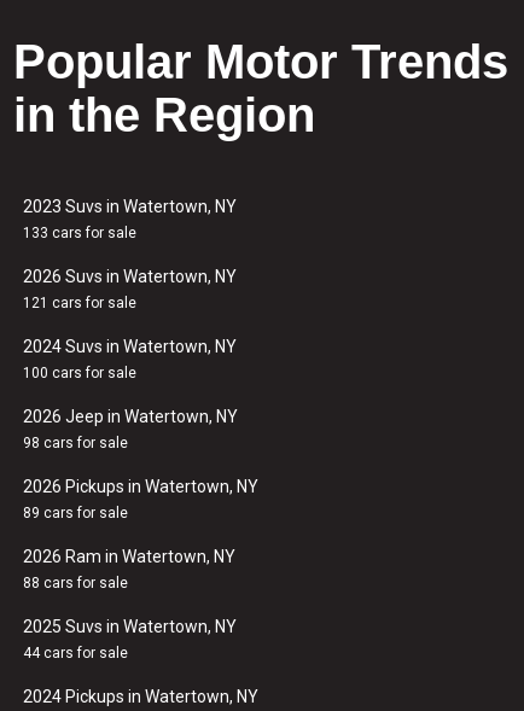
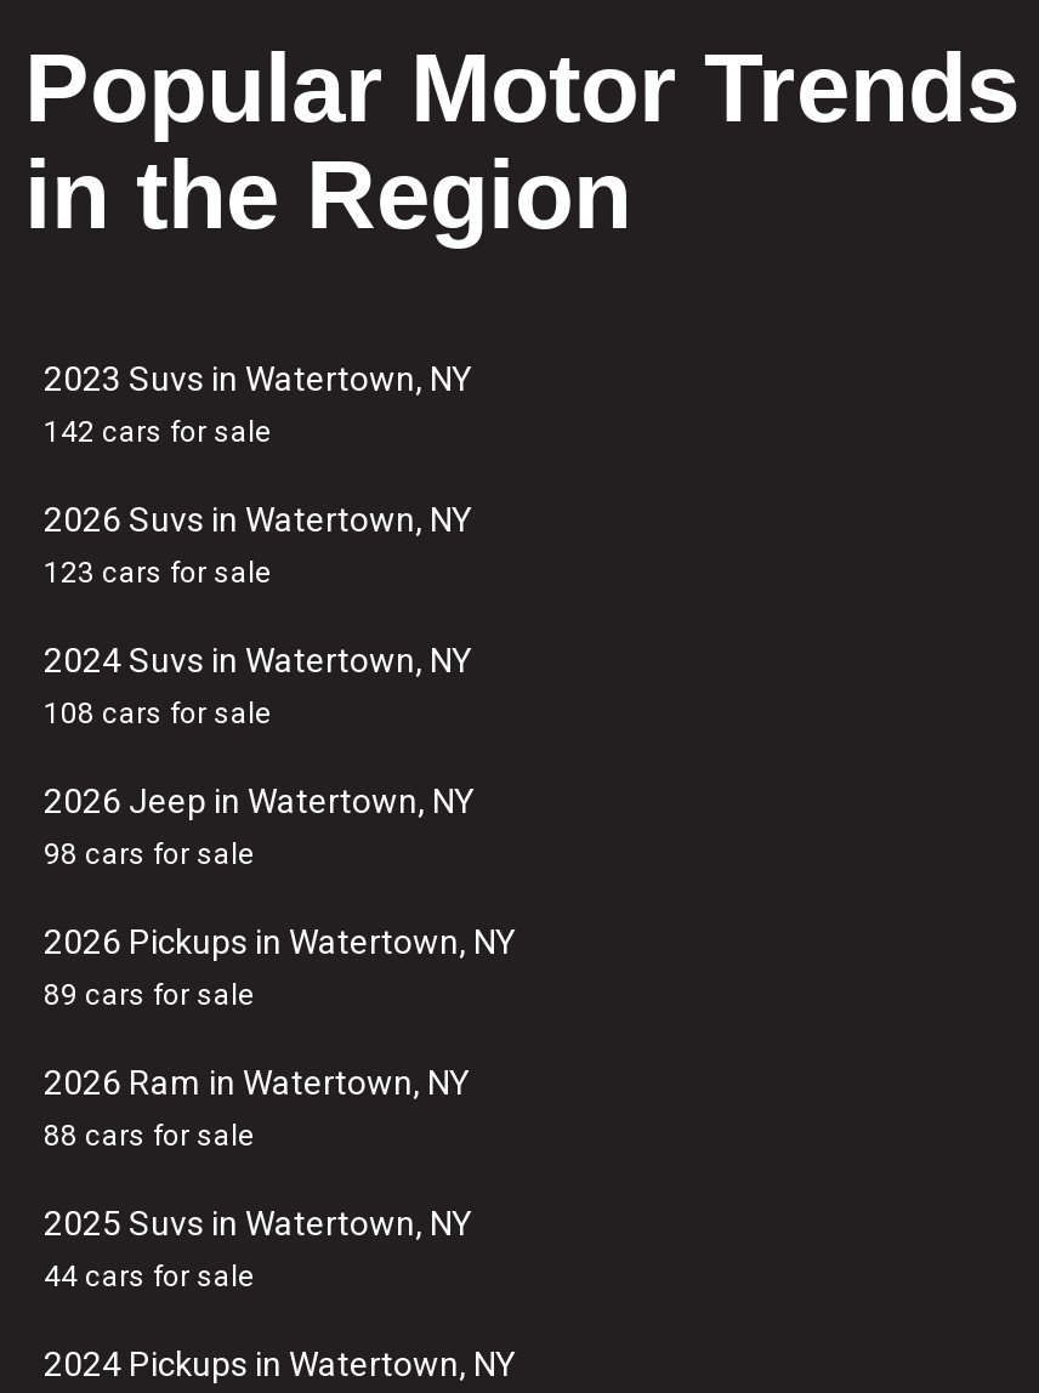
- 133 cars for sale
+ 142 cars for sale

- 121 cars for sale
+ 123 cars for sale

- 100 cars for sale
+ 108 cars for sale
